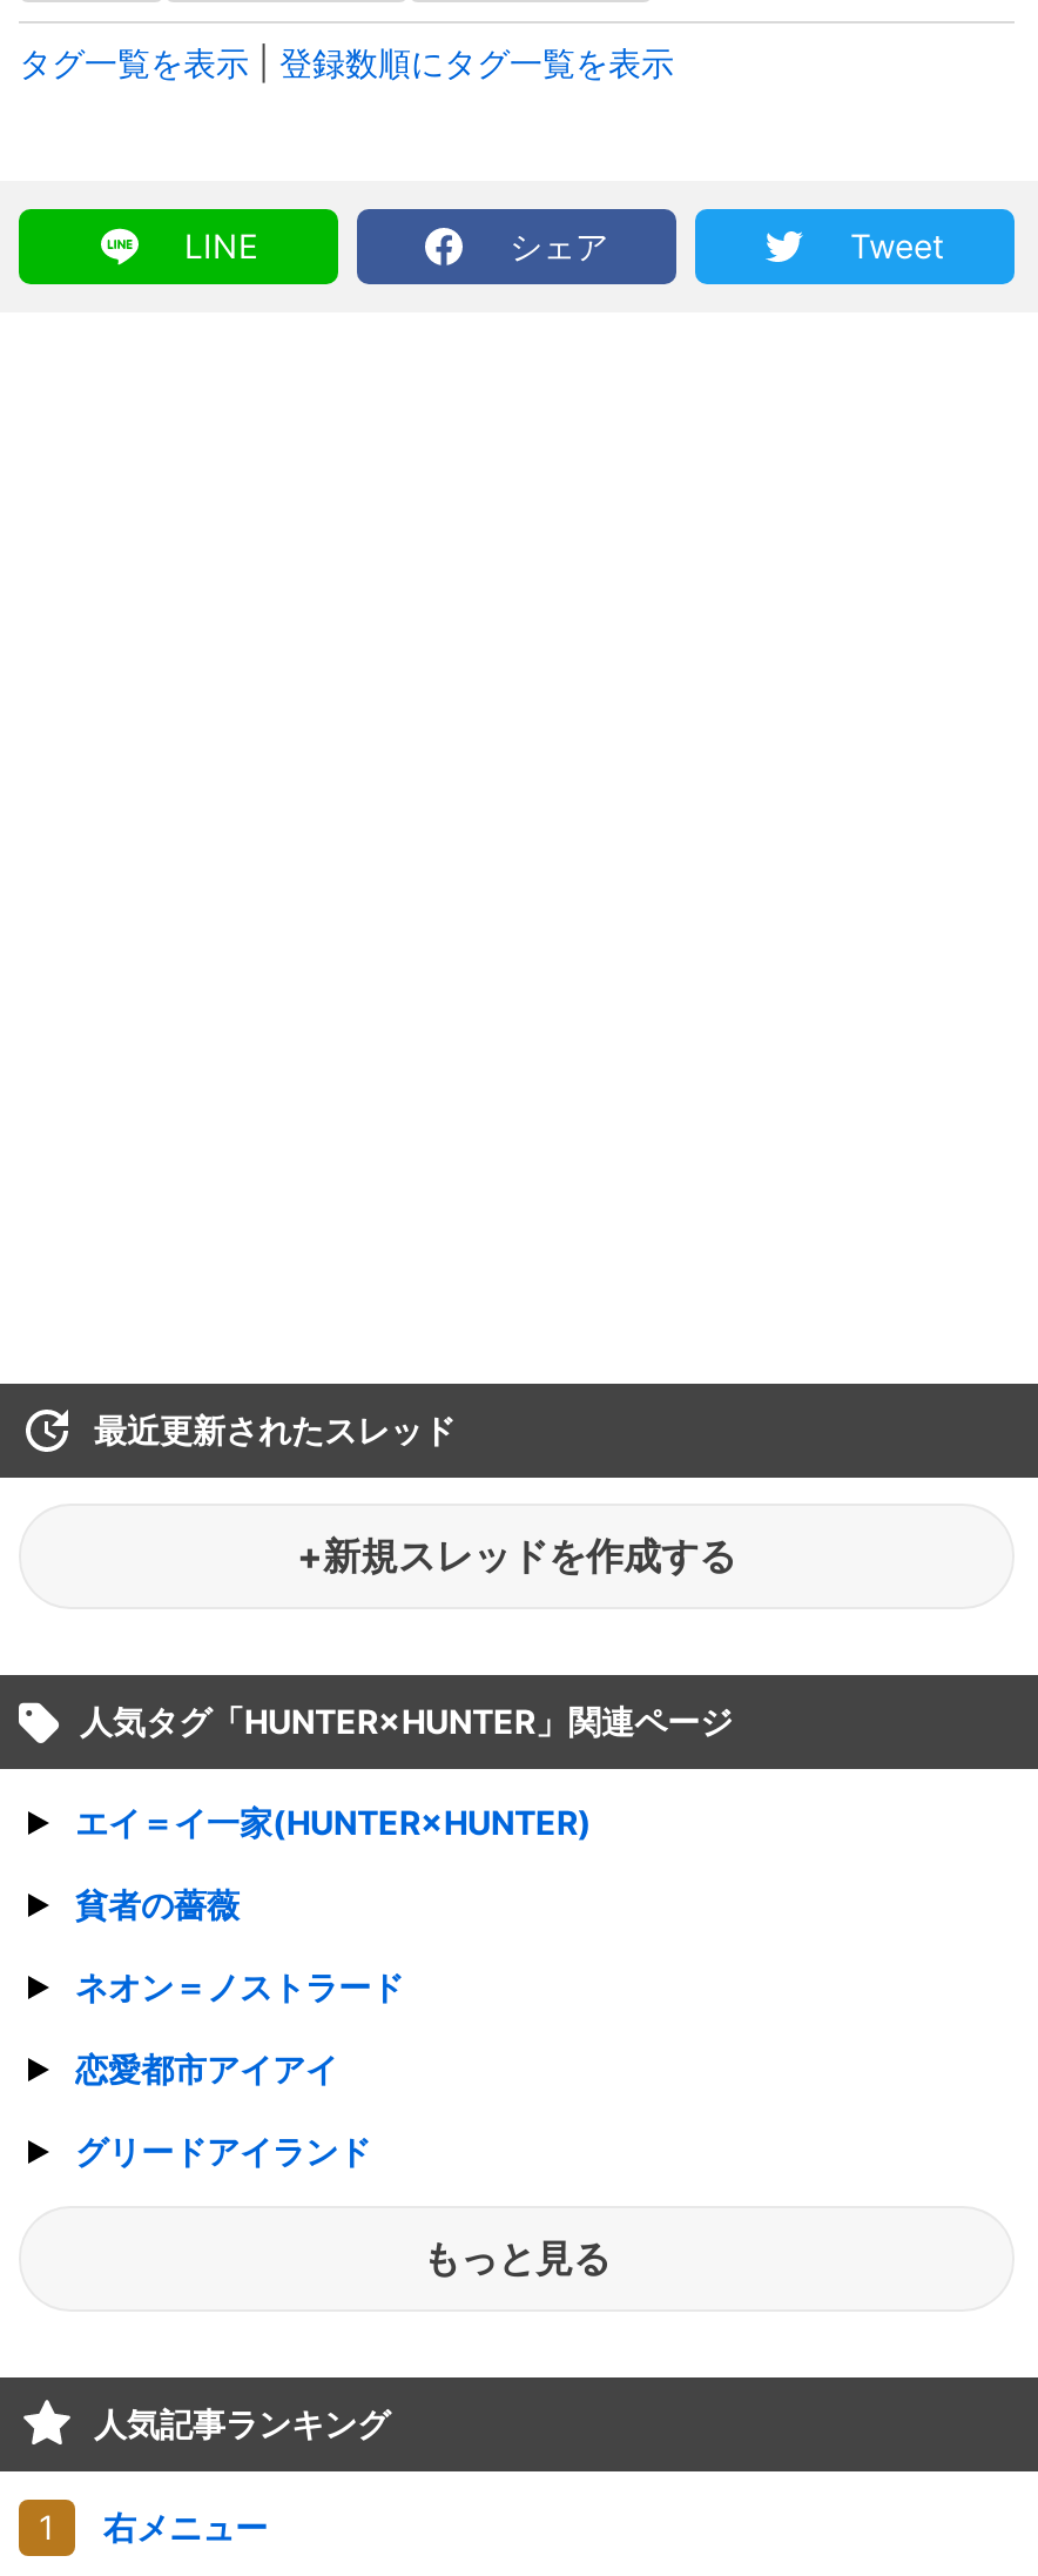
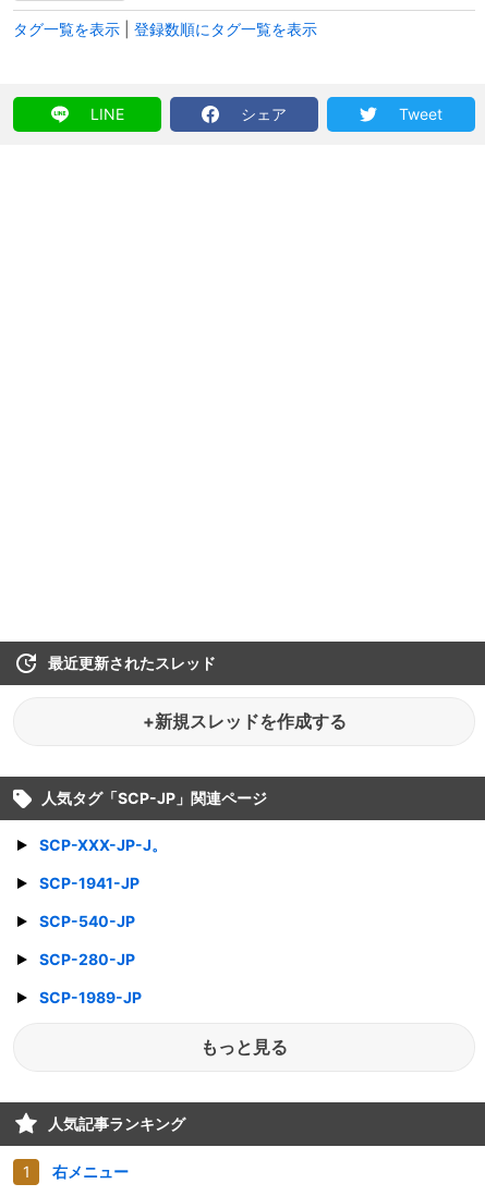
- 人気タグ「HUNTER×HUNTER」関連ページ
+ 人気タグ「SCP-JP」関連ページ

- エイ＝イ一家(HUNTER×HUNTER)
+ SCP-XXX-JP-J。

- 貧者の薔薇
+ SCP-1941-JP

- ネオン＝ノストラード
+ SCP-540-JP

- 恋愛都市アイアイ
+ SCP-280-JP

- グリードアイランド
+ SCP-1989-JP
